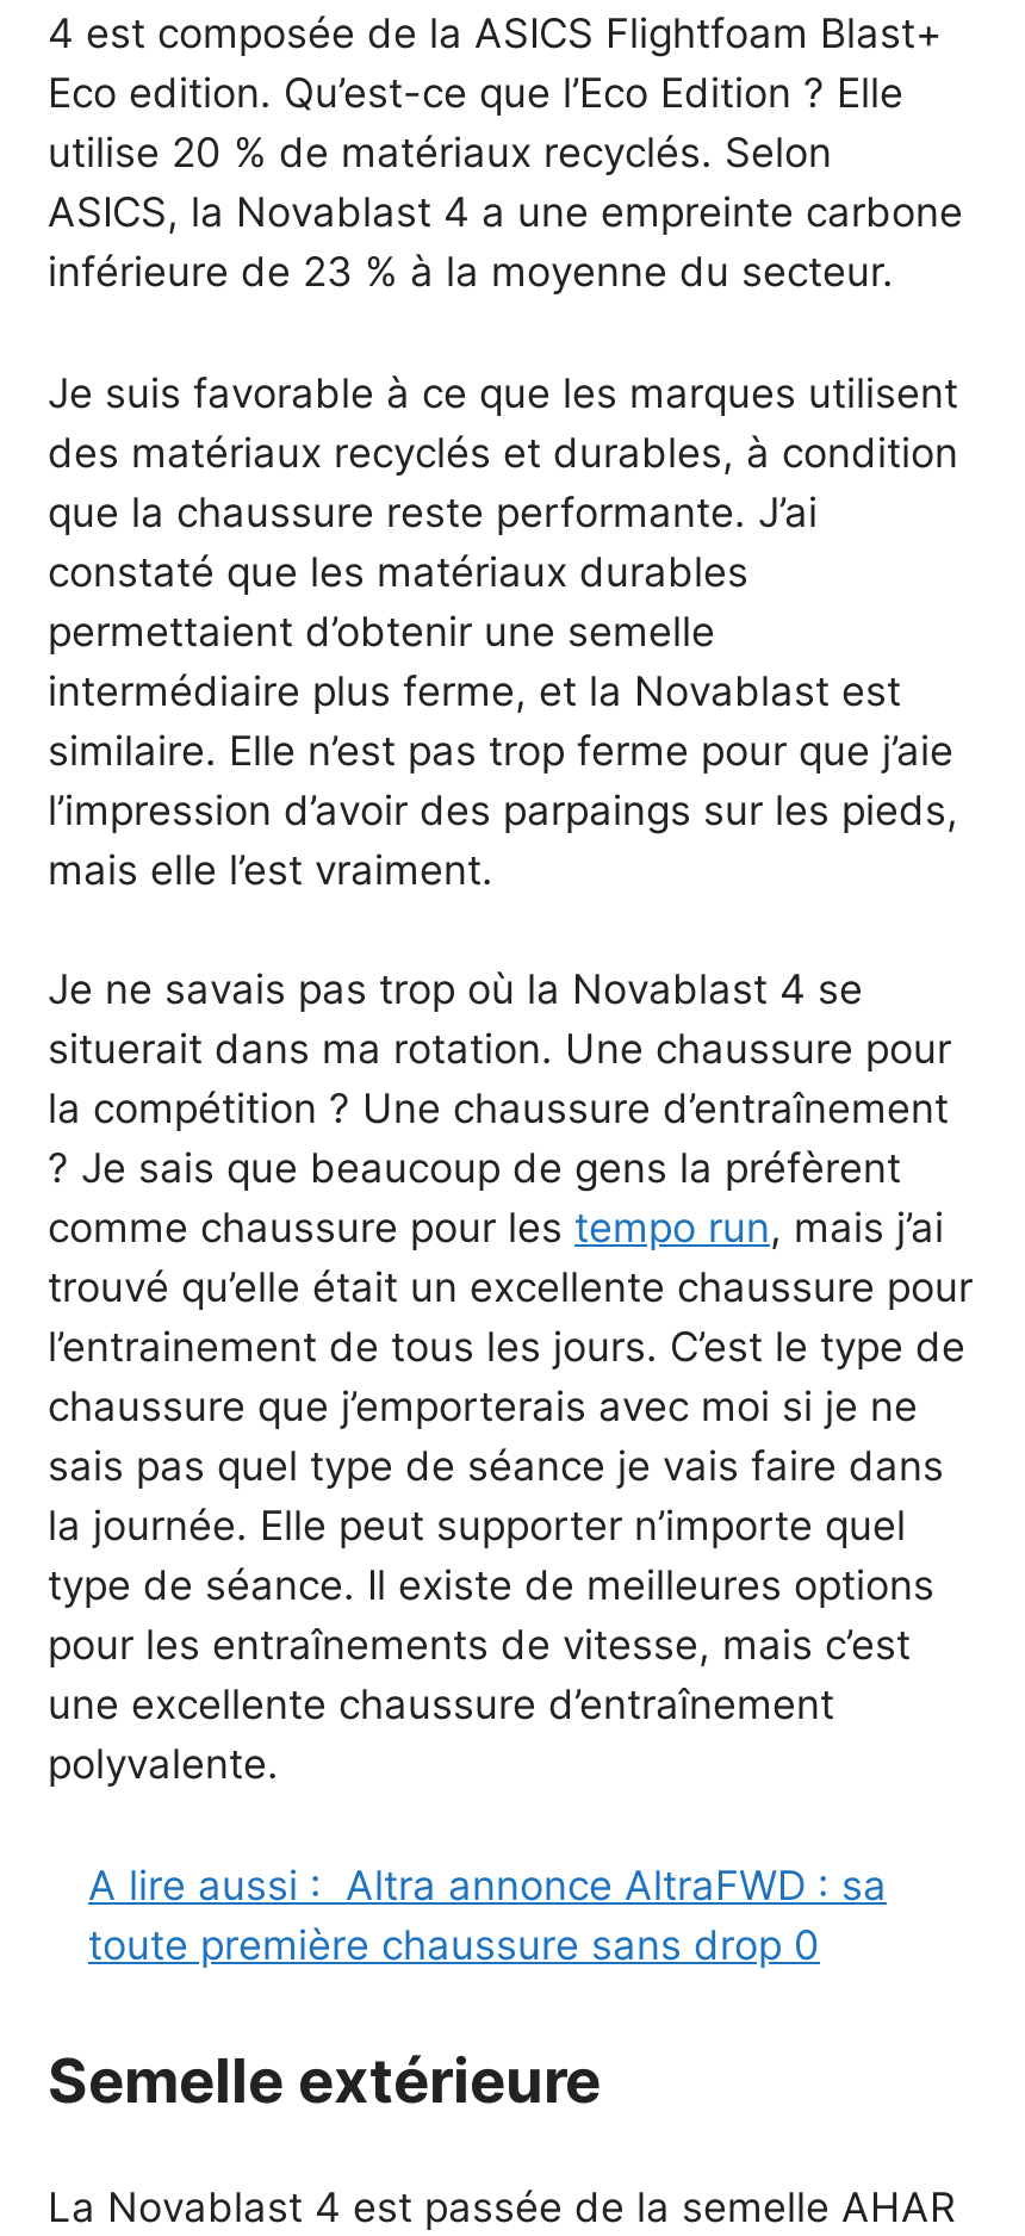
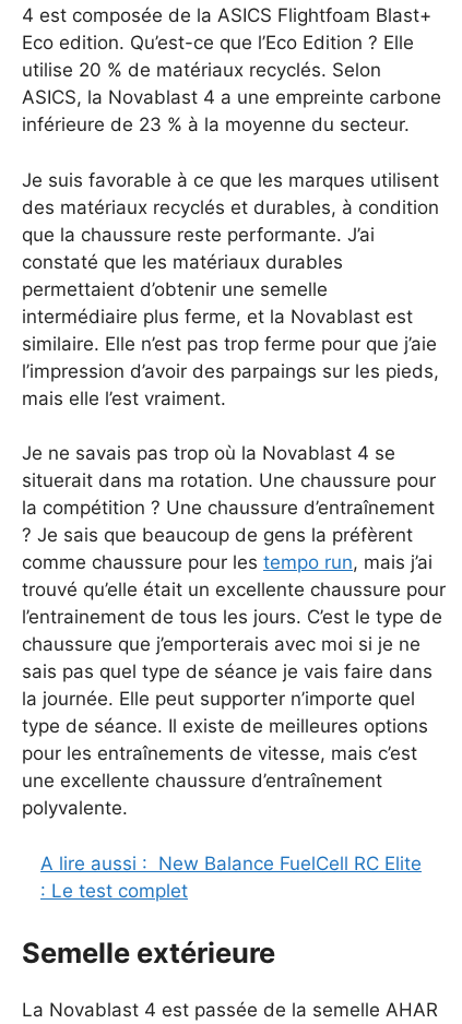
- A lire aussi : Altra annonce AltraFWD : sa
- toute première chaussure sans drop 0
+ A lire aussi : New Balance FuelCell RC Elite
+ : Le test complet
